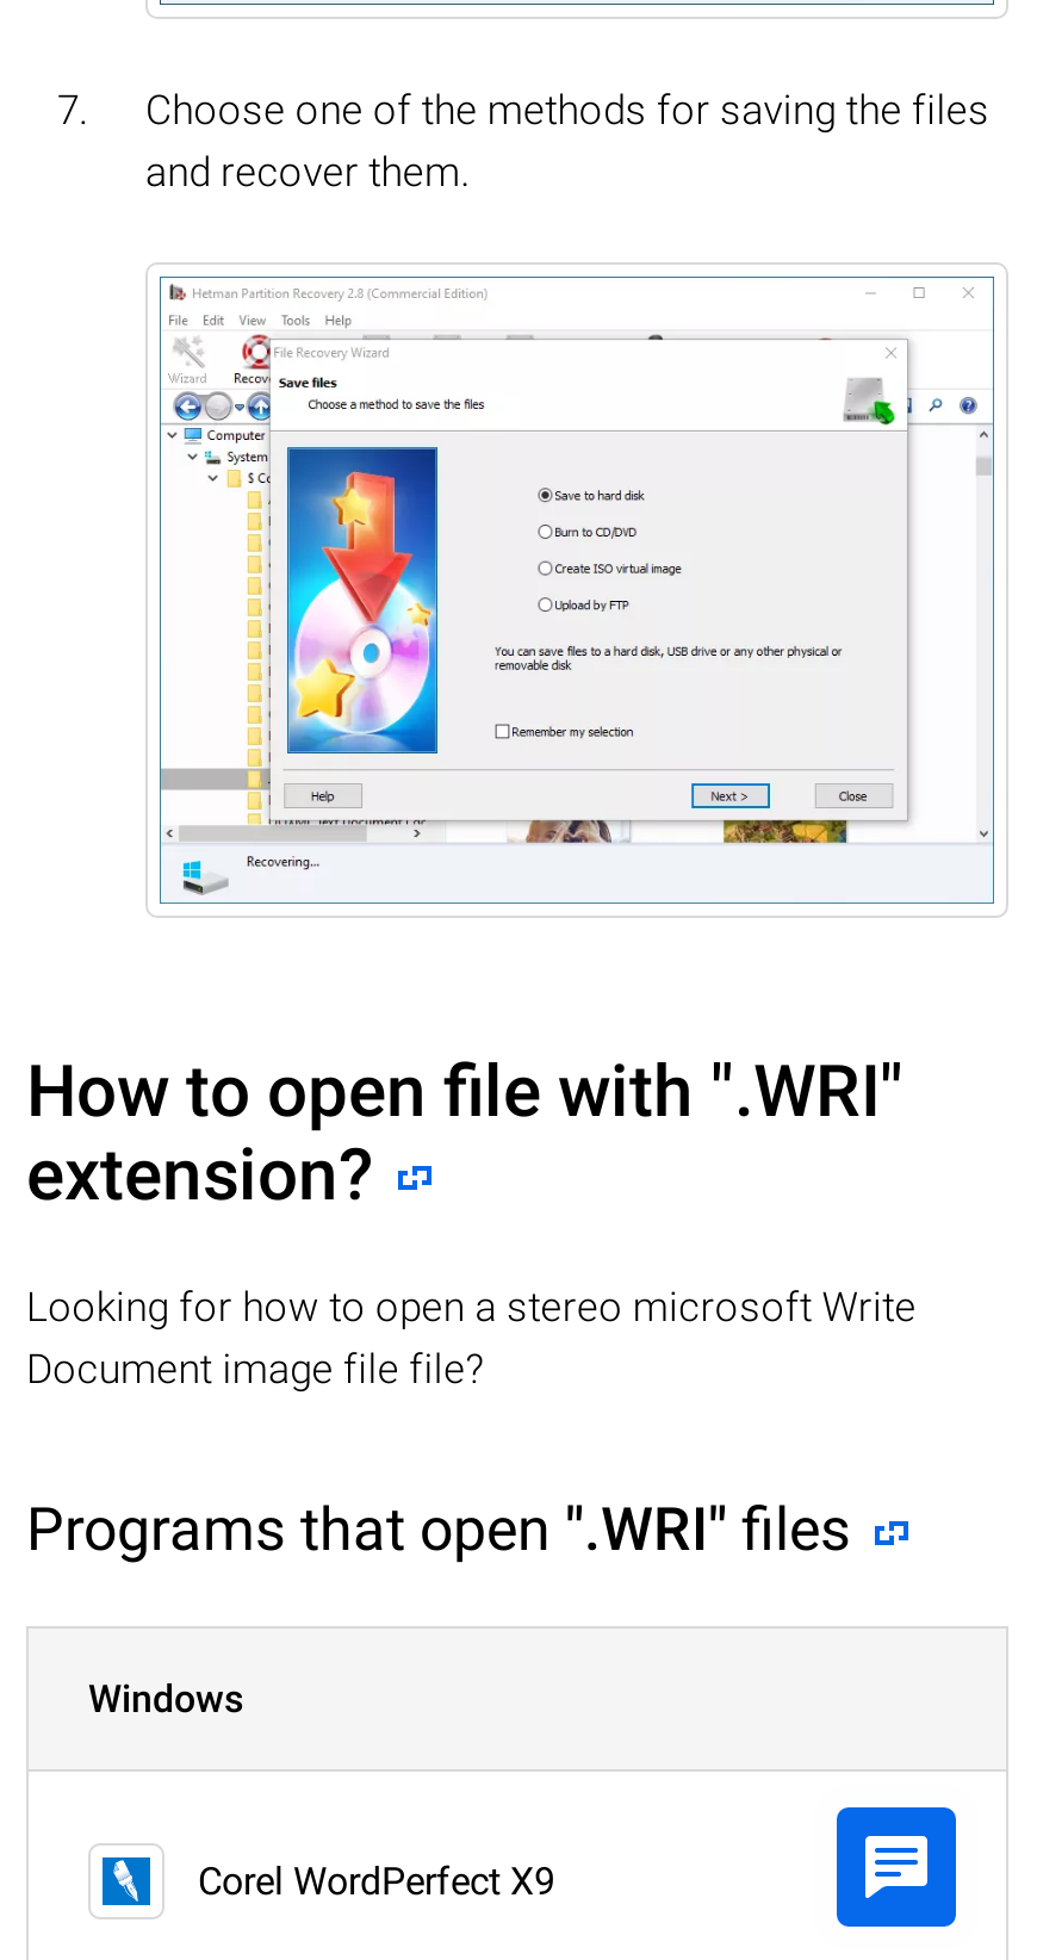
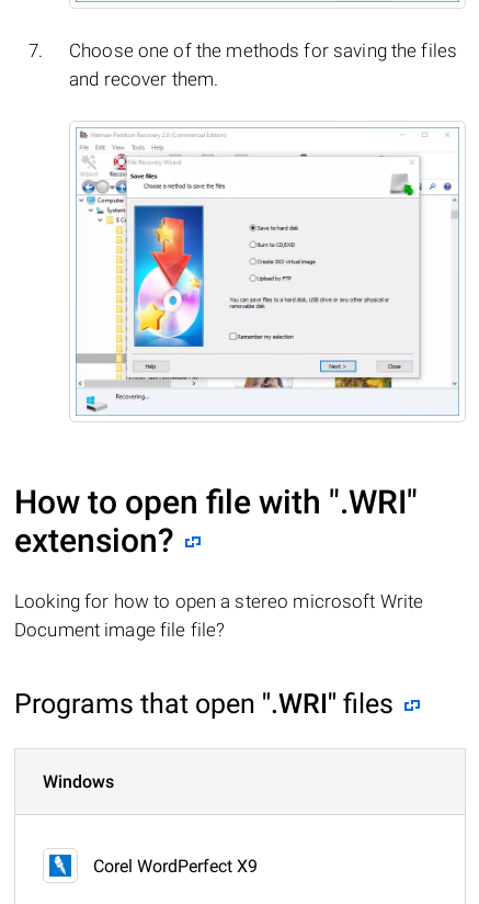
- [image]
